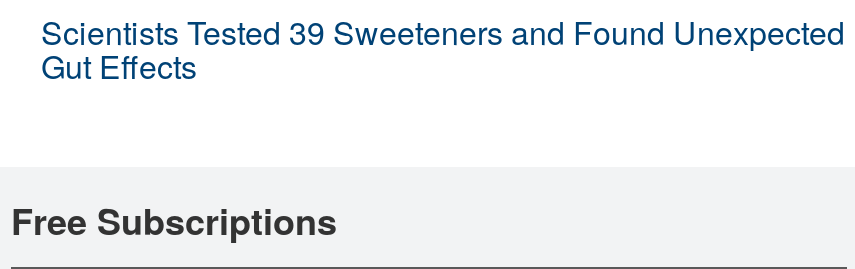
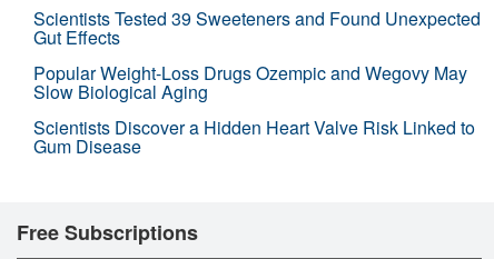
+ Popular Weight-Loss Drugs Ozempic and Wegovy May
+ Slow Biological Aging
+ Scientists Discover a Hidden Heart Valve Risk Linked to
+ Gum Disease
